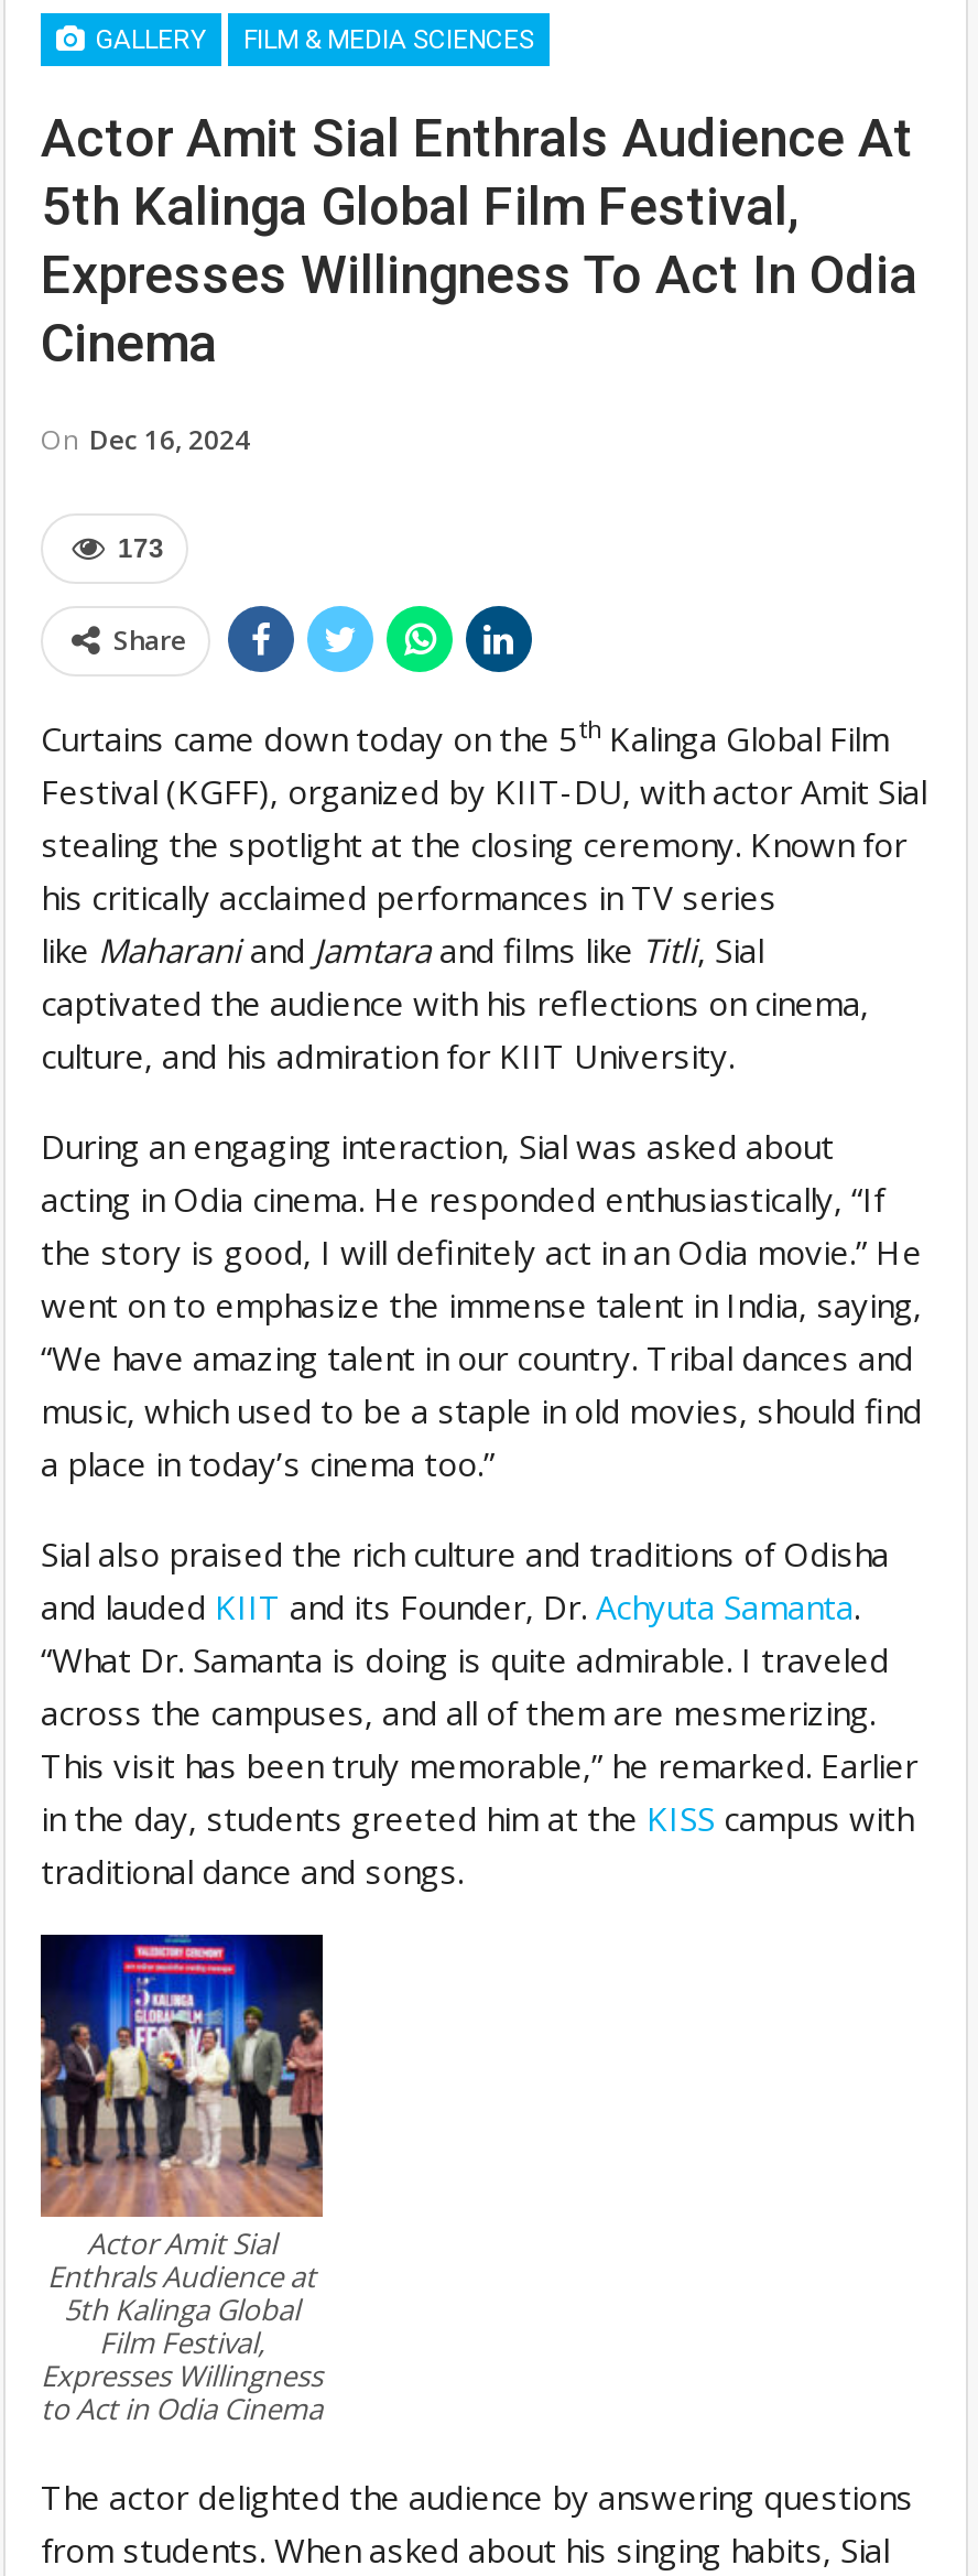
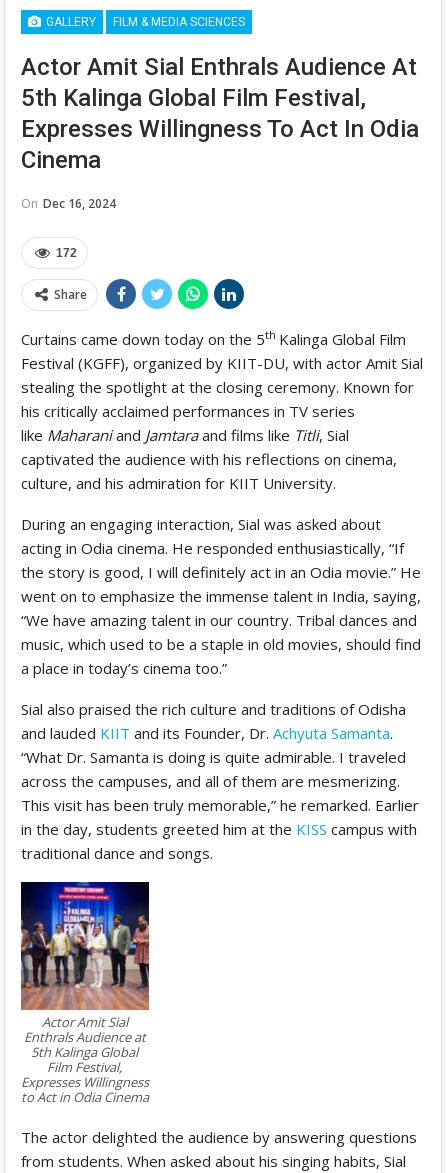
- 173
+ 172
